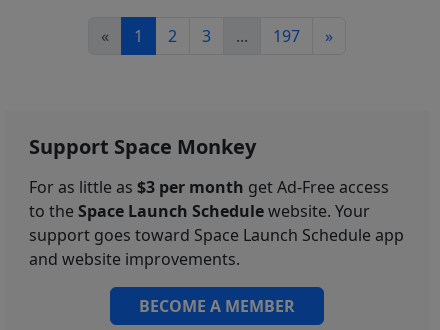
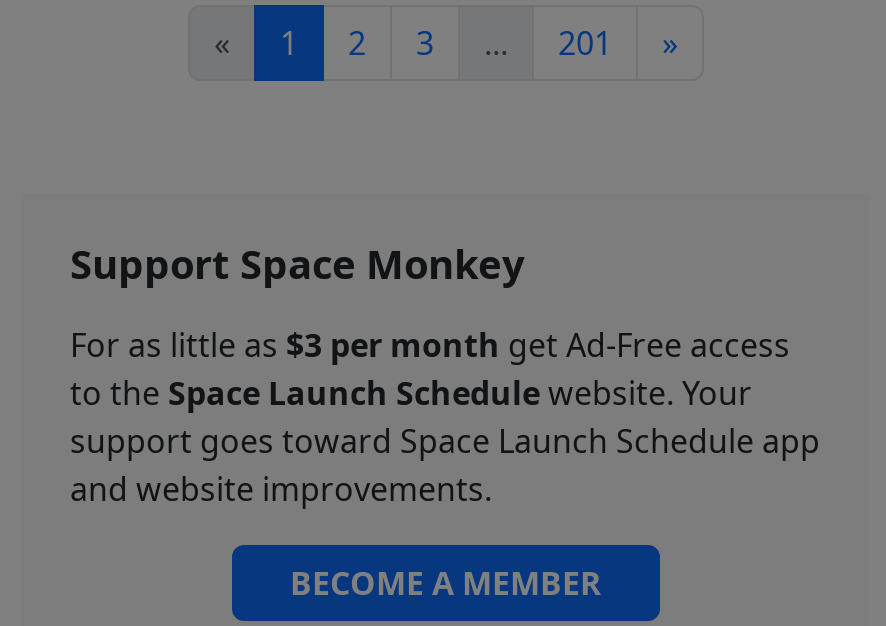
- 197
+ 201
